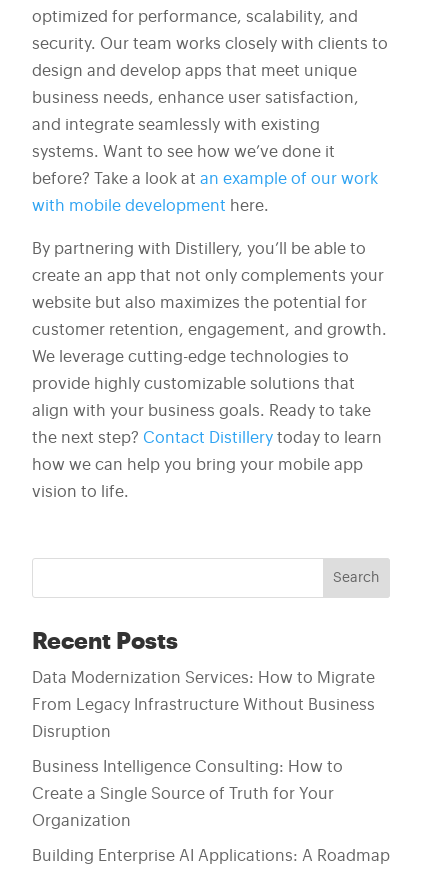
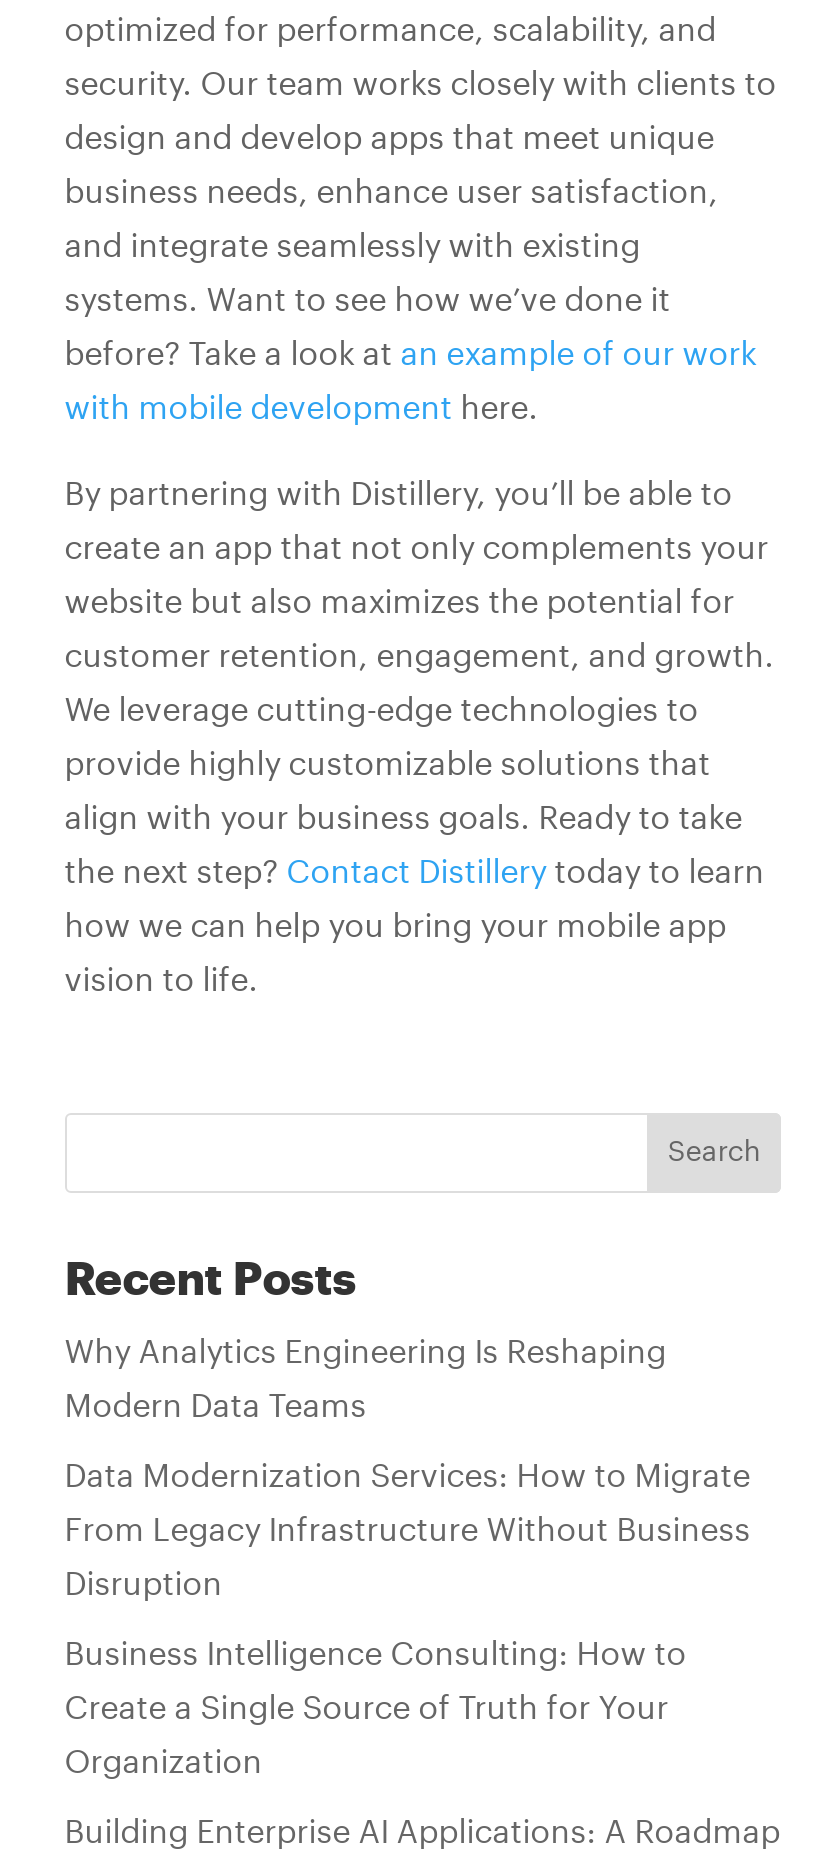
+ Why Analytics Engineering Is Reshaping
+ Modern Data Teams
